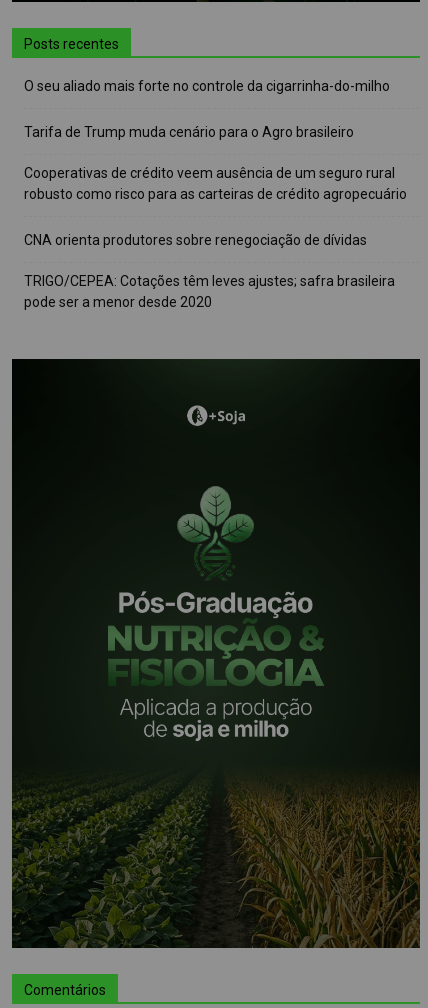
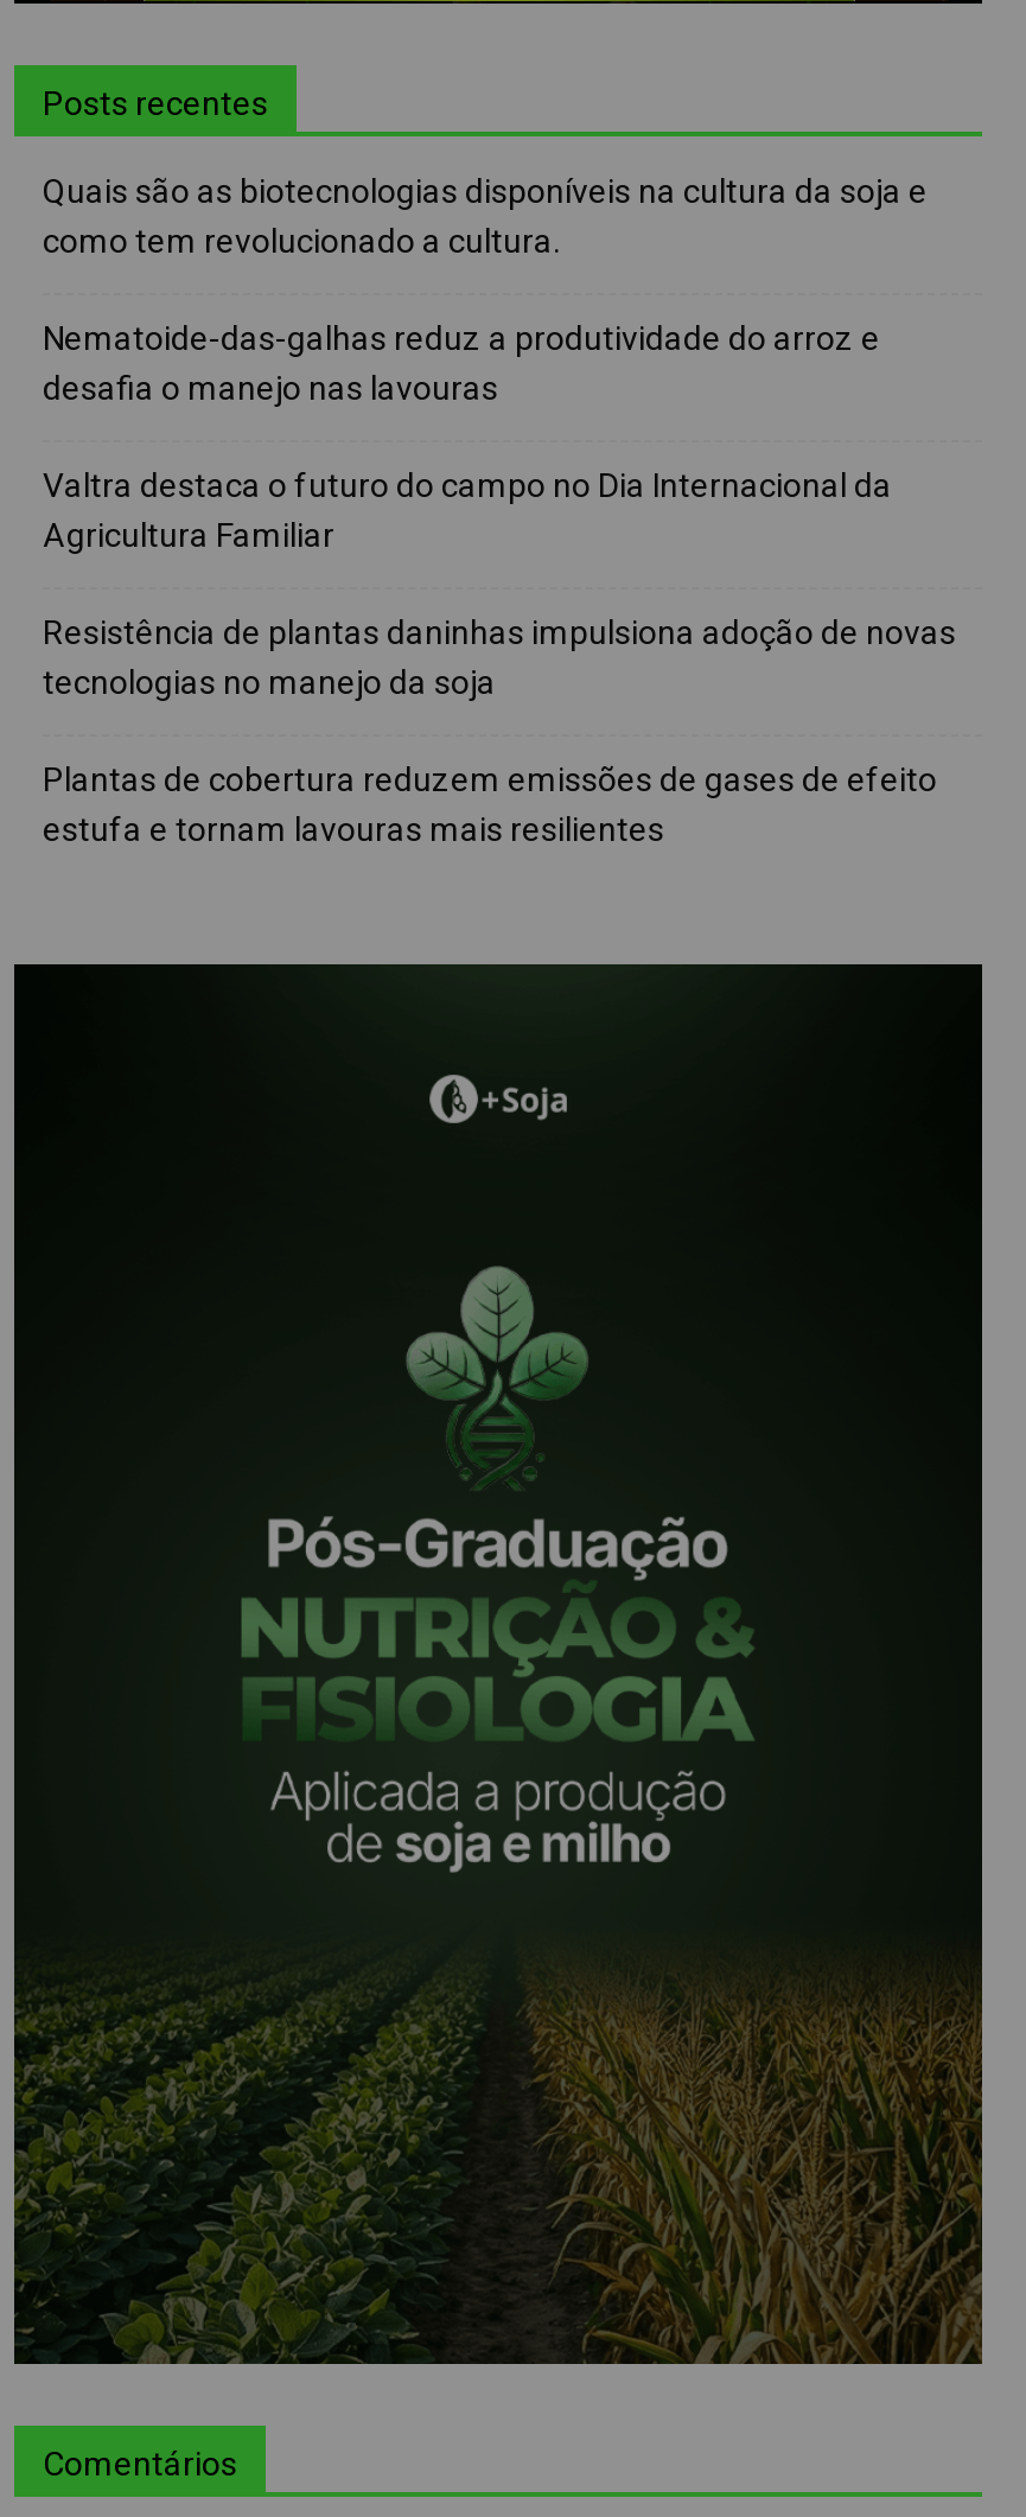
- O seu aliado mais forte no controle da cigarrinha-do-milho
+ Quais são as biotecnologias disponíveis na cultura da soja e
+ como tem revolucionado a cultura.

- Tarifa de Trump muda cenário para o Agro brasileiro
+ Nematoide-das-galhas reduz a produtividade do arroz e
+ desafia o manejo nas lavouras

- Cooperativas de crédito veem ausência de um seguro rural
- robusto como risco para as carteiras de crédito agropecuário
+ Valtra destaca o futuro do campo no Dia Internacional da
+ Agricultura Familiar

- CNA orienta produtores sobre renegociação de dívidas
+ Resistência de plantas daninhas impulsiona adoção de novas
+ tecnologias no manejo da soja

- TRIGO/CEPEA: Cotações têm leves ajustes; safra brasileira
- pode ser a menor desde 2020
+ Plantas de cobertura reduzem emissões de gases de efeito
+ estufa e tornam lavouras mais resilientes
